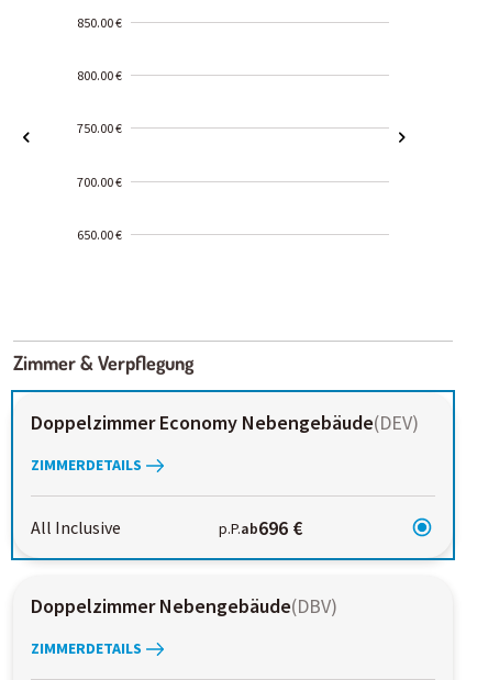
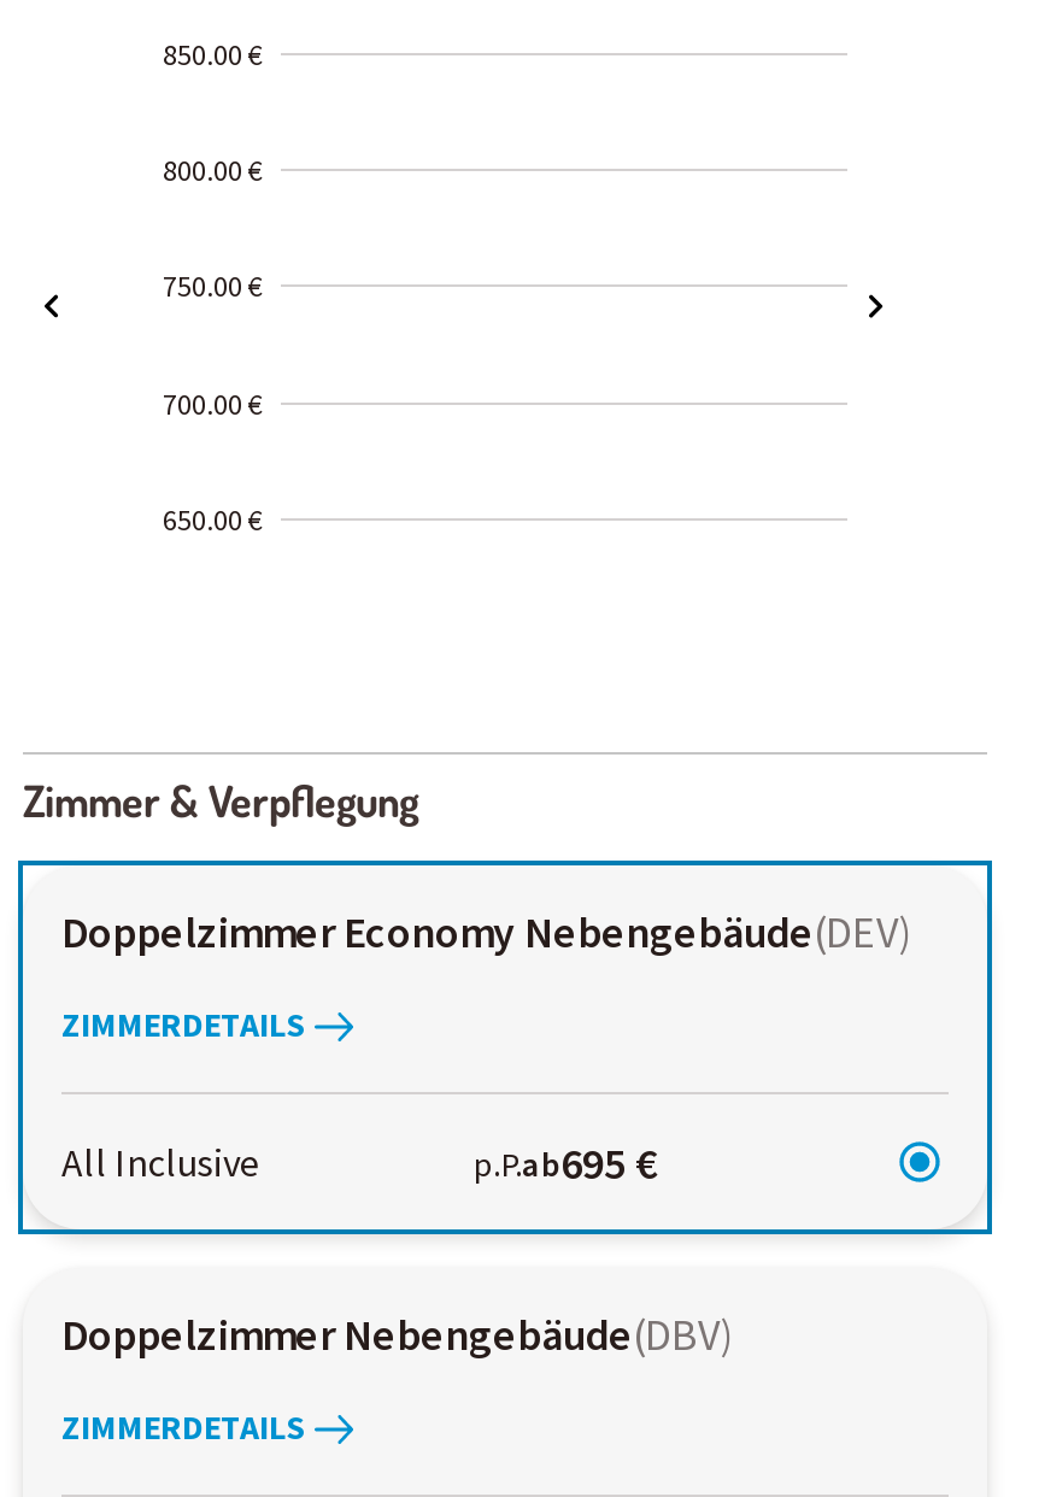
- p.P.ab696 €
+ p.P.ab695 €
